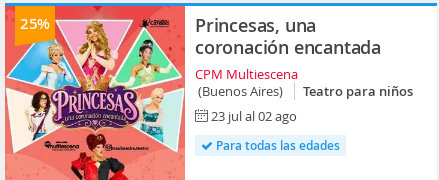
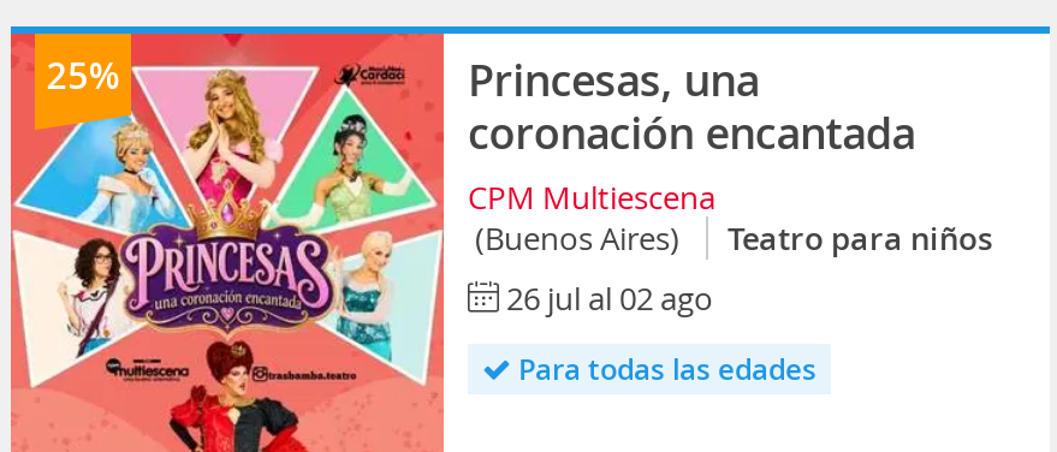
- 23 jul al 02 ago
+ 26 jul al 02 ago
